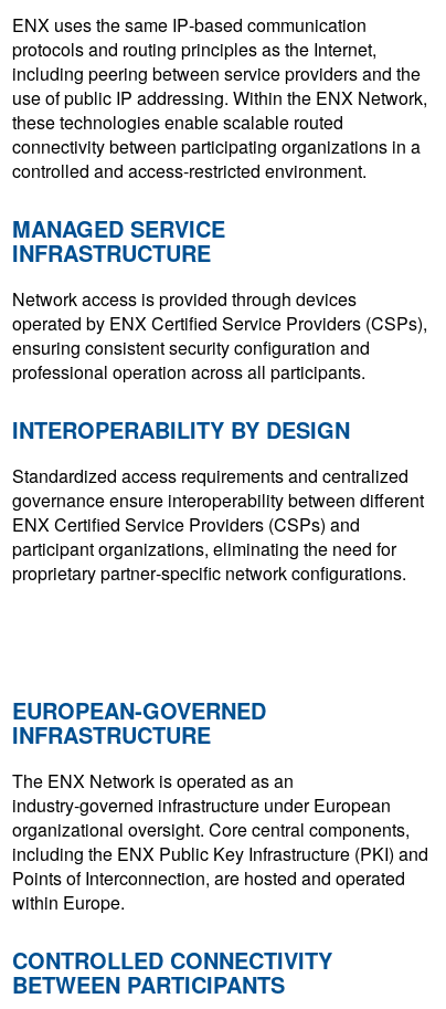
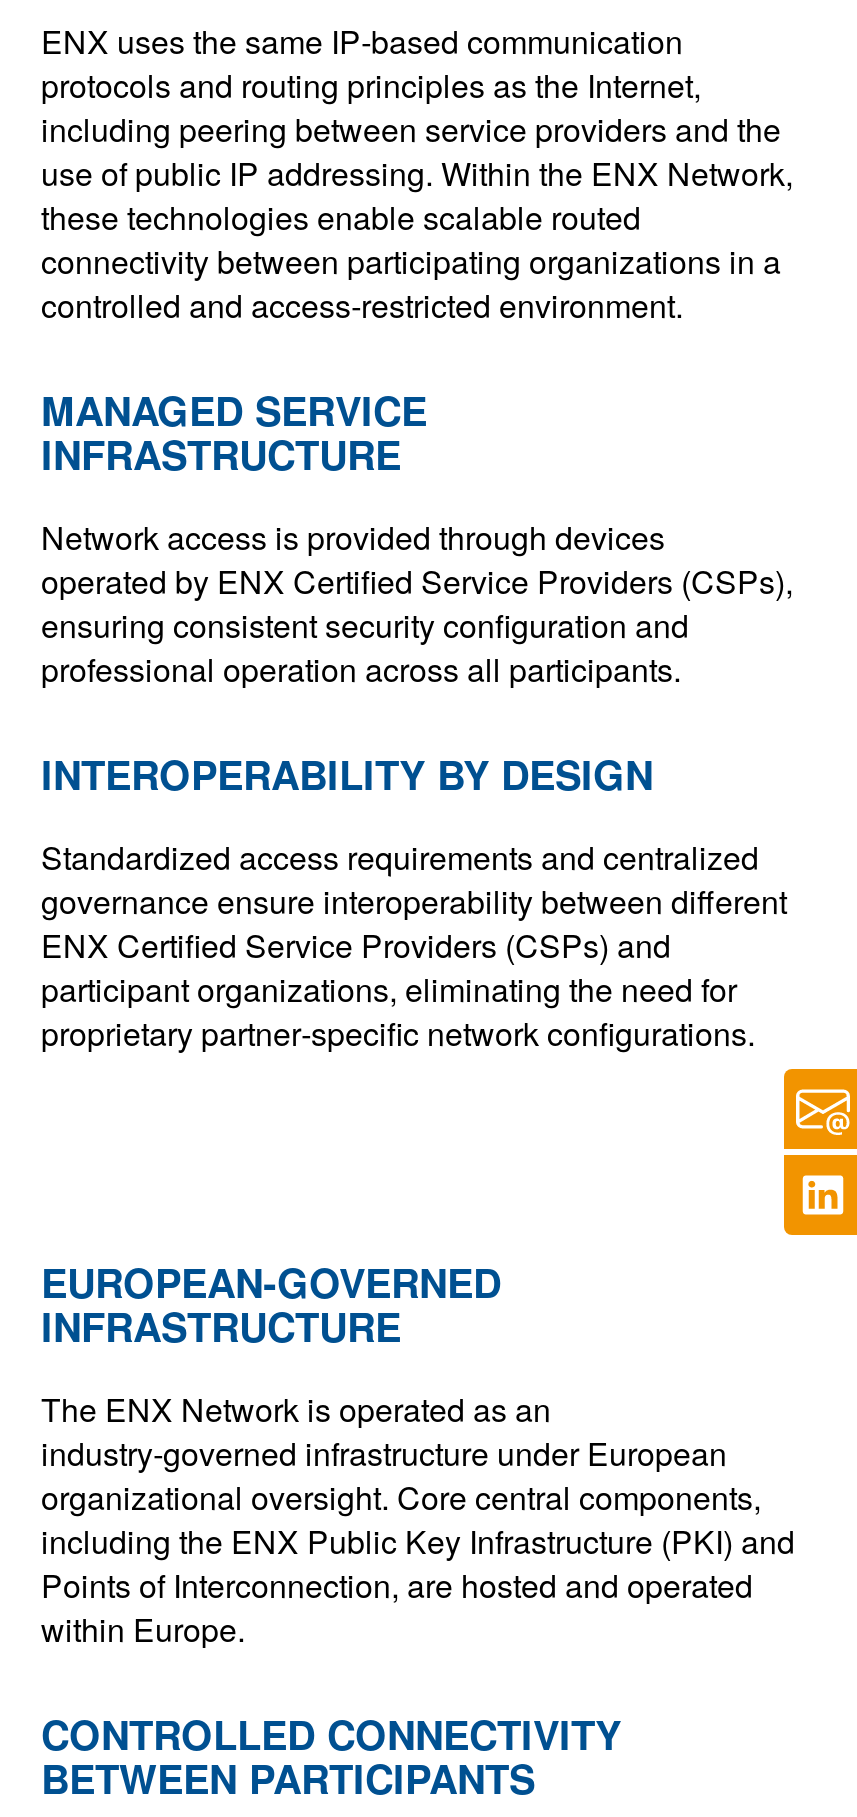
+ [image]
